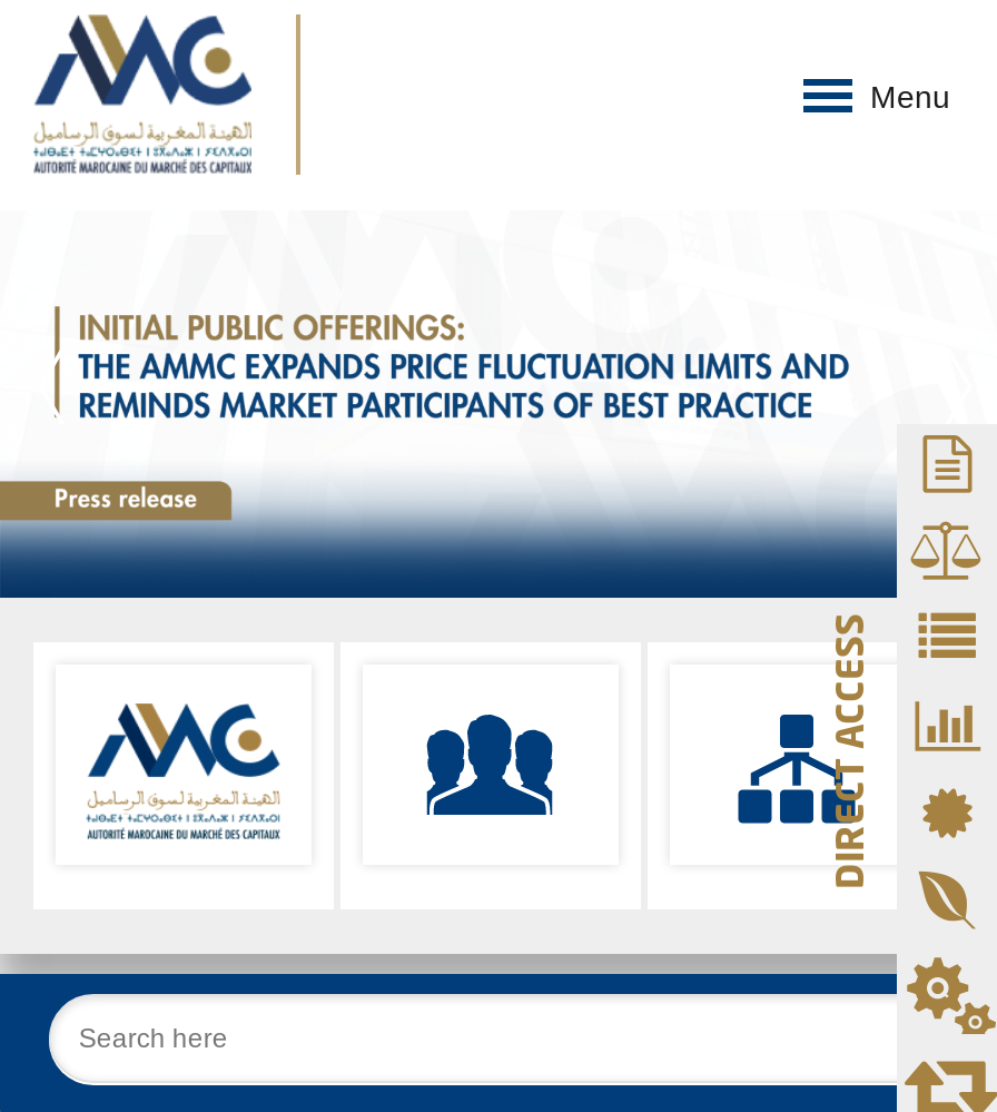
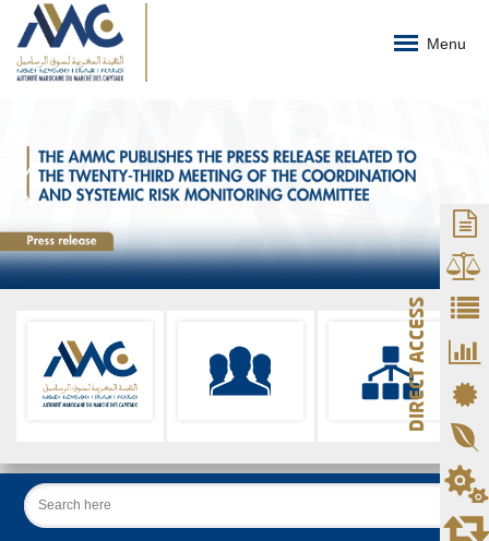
- [image]
+ [image]
